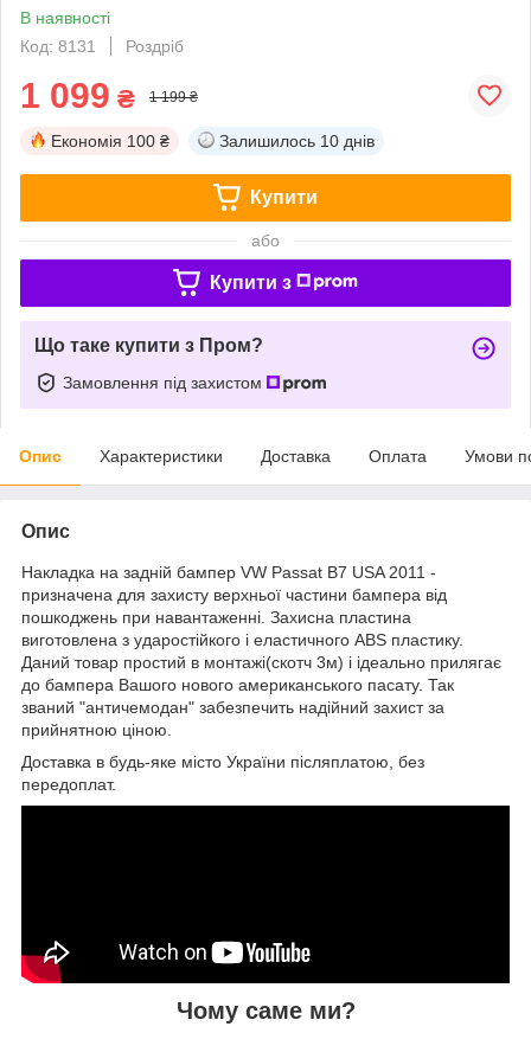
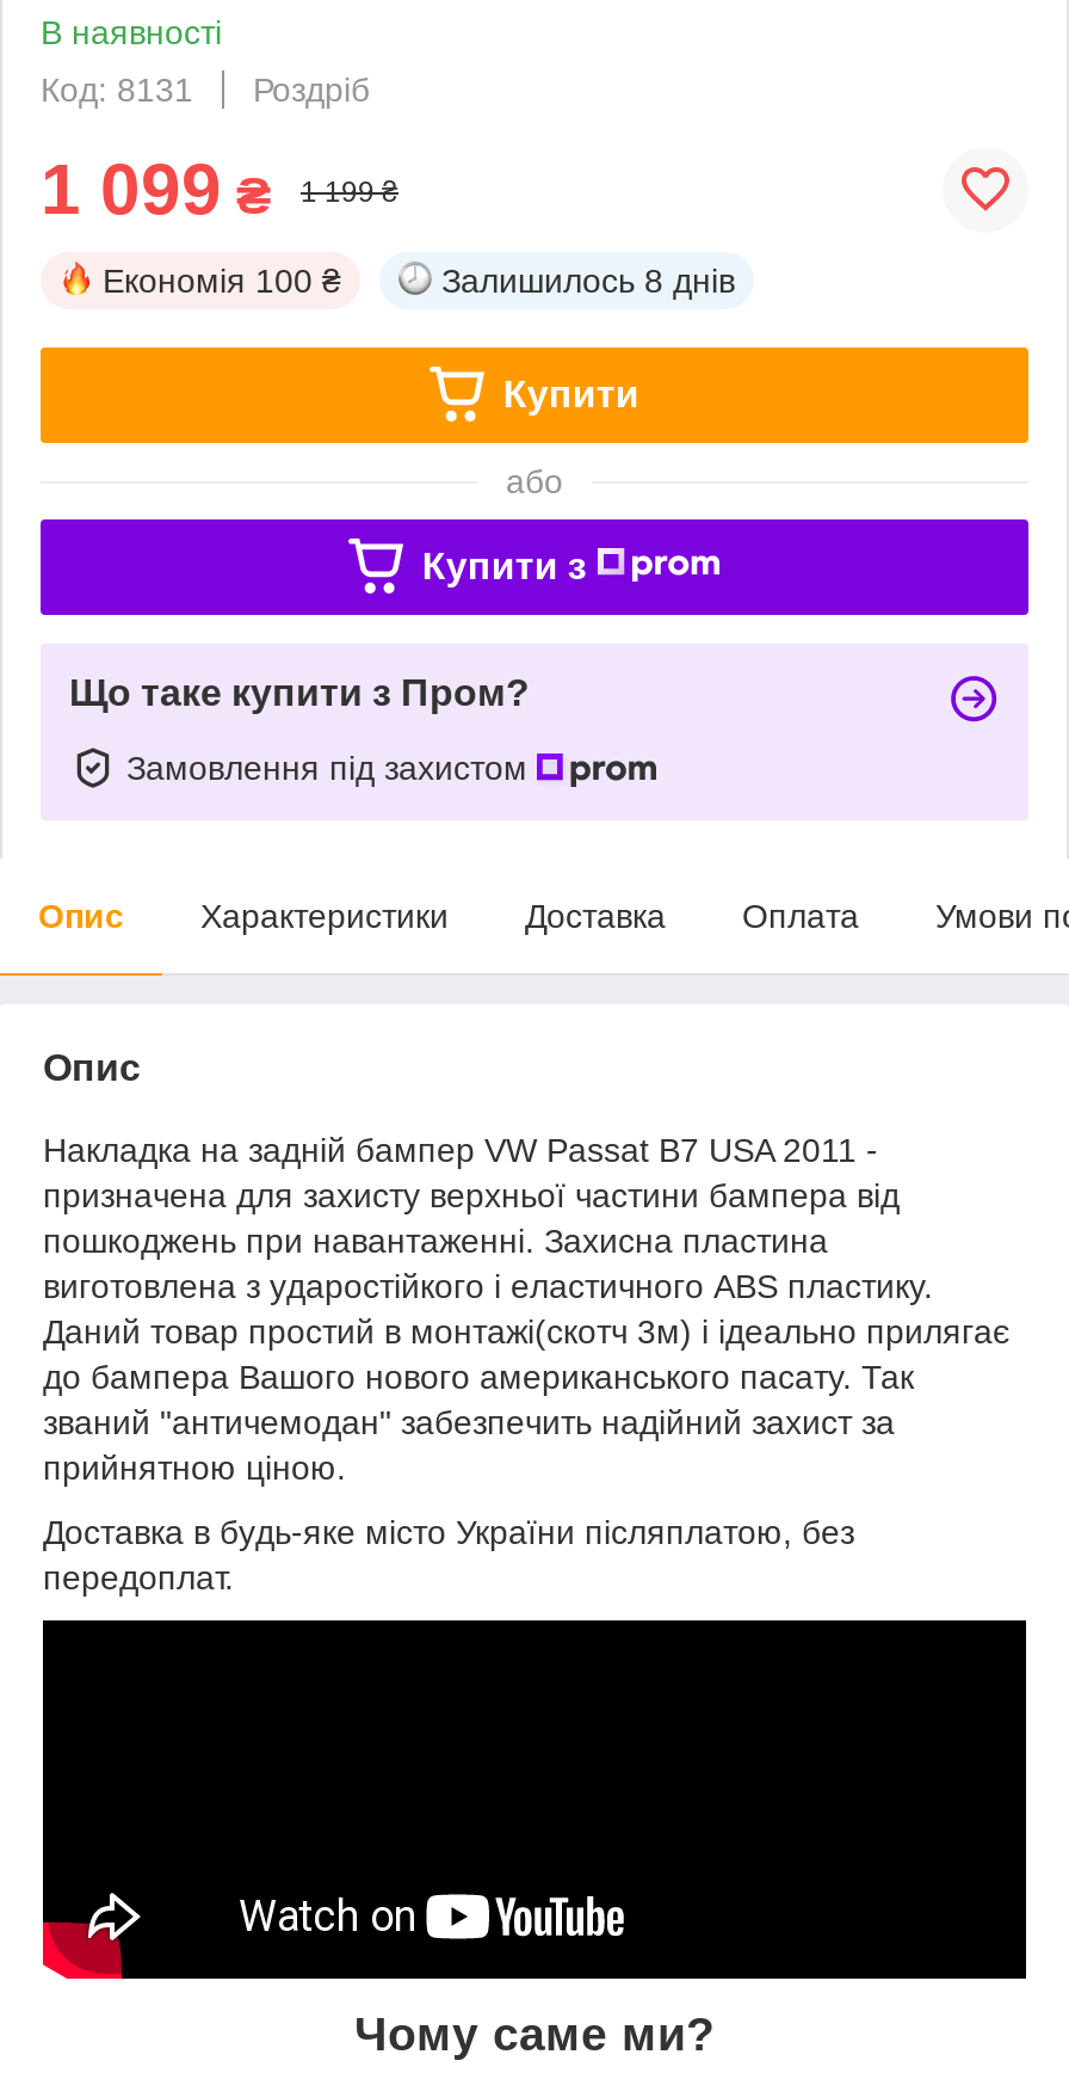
- Залишилось 10 днів
+ Залишилось 8 днів
